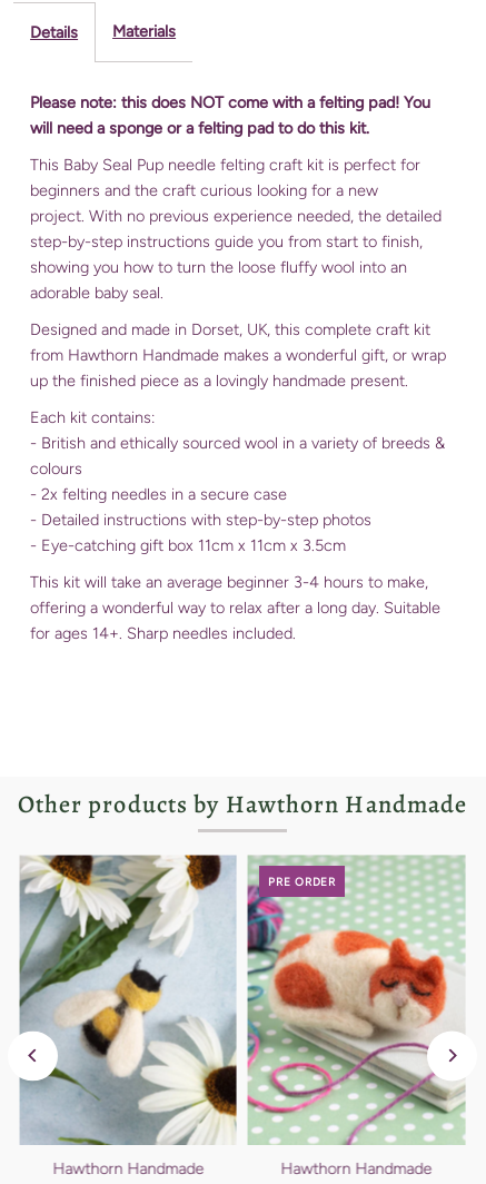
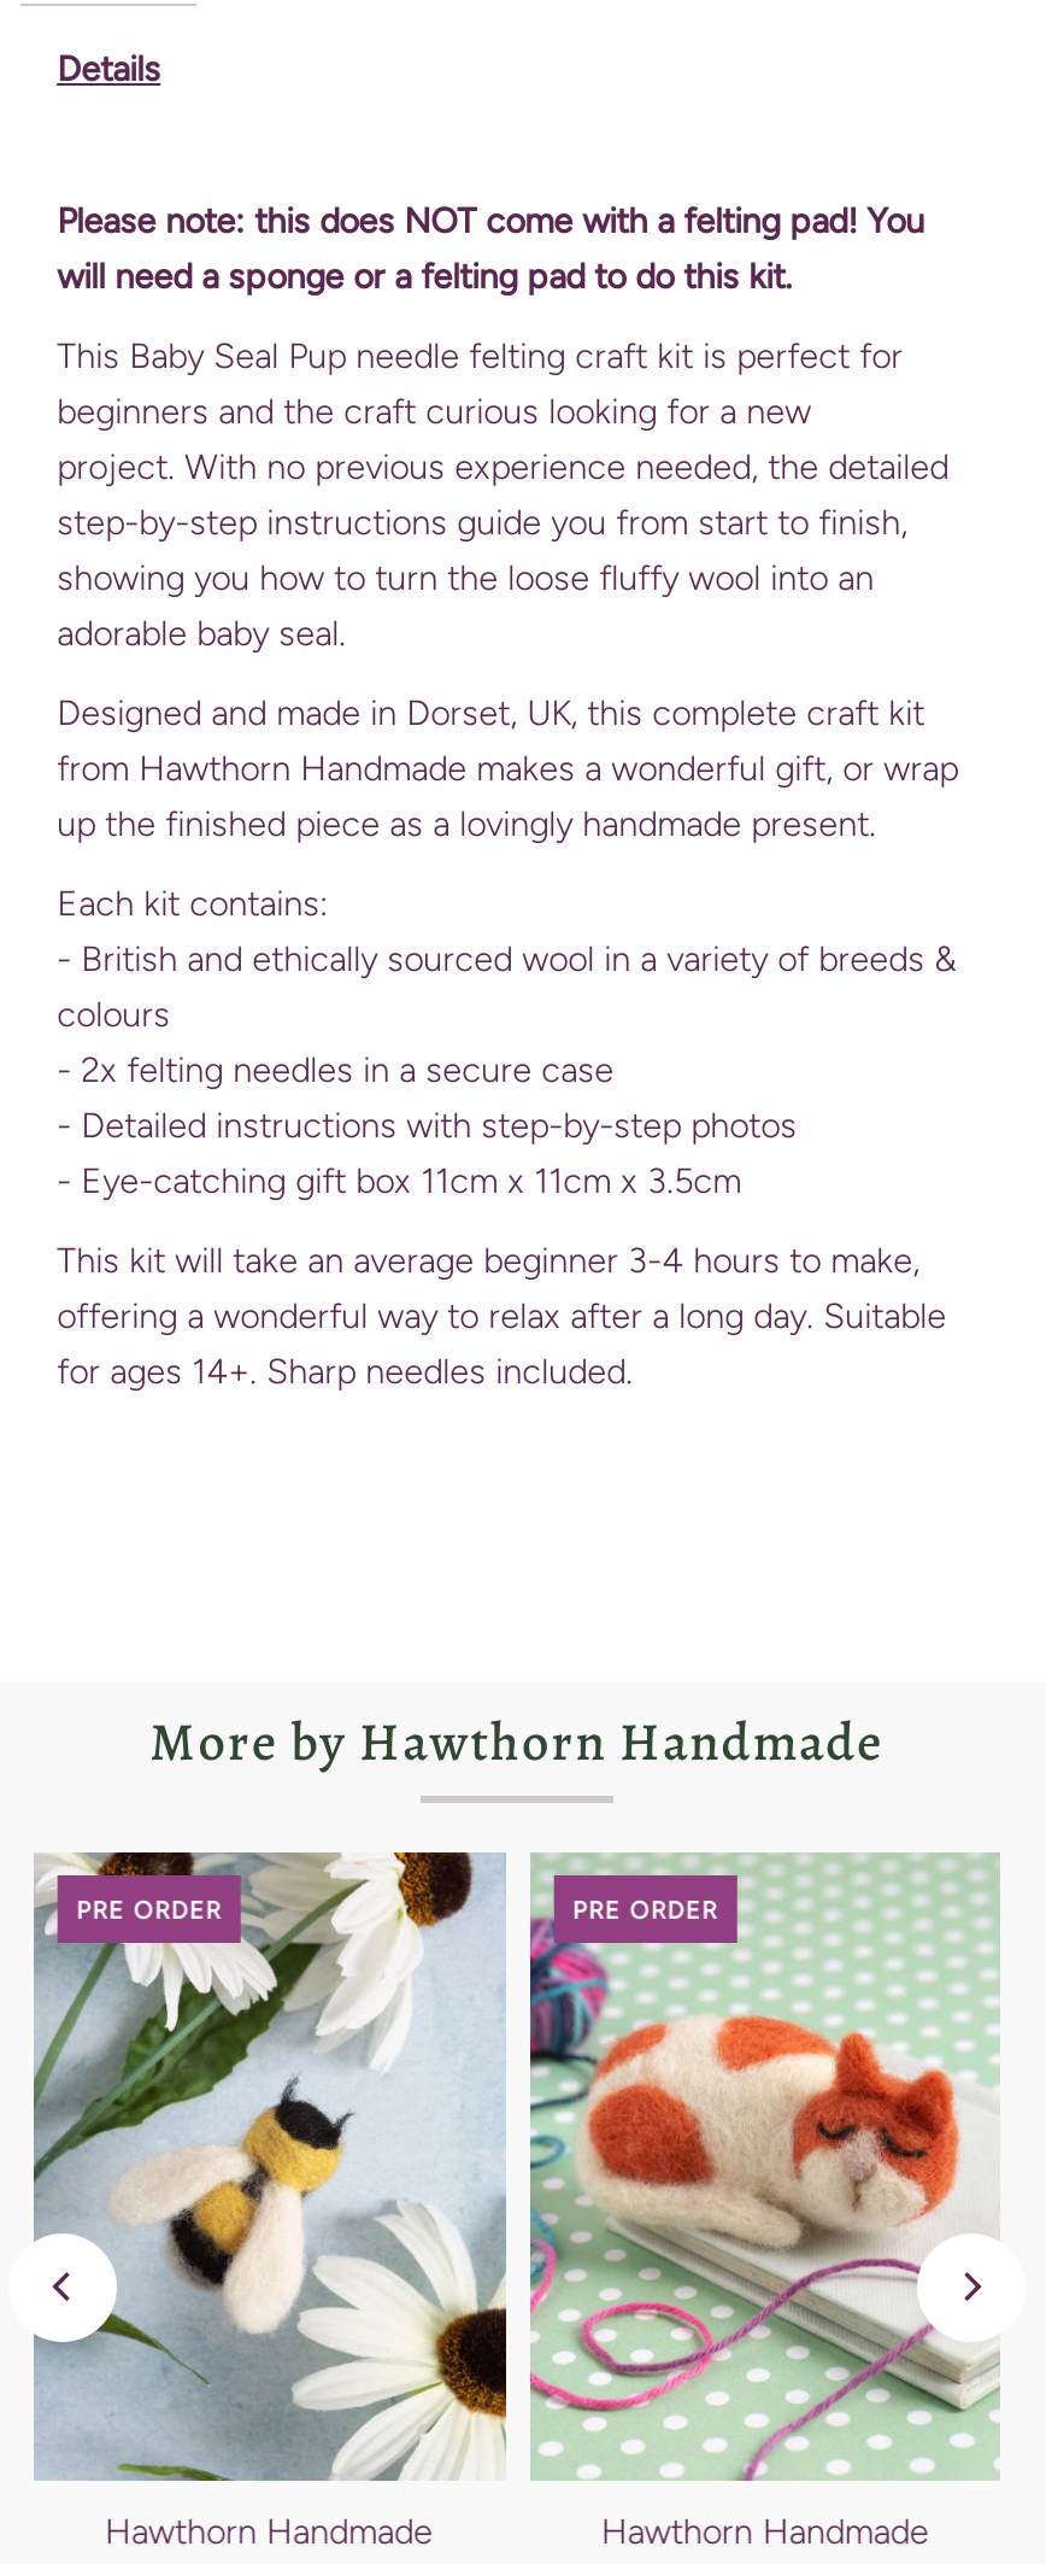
- Materials

- Other products by Hawthorn Handmade
+ More by Hawthorn Handmade
+ PRE ORDER
